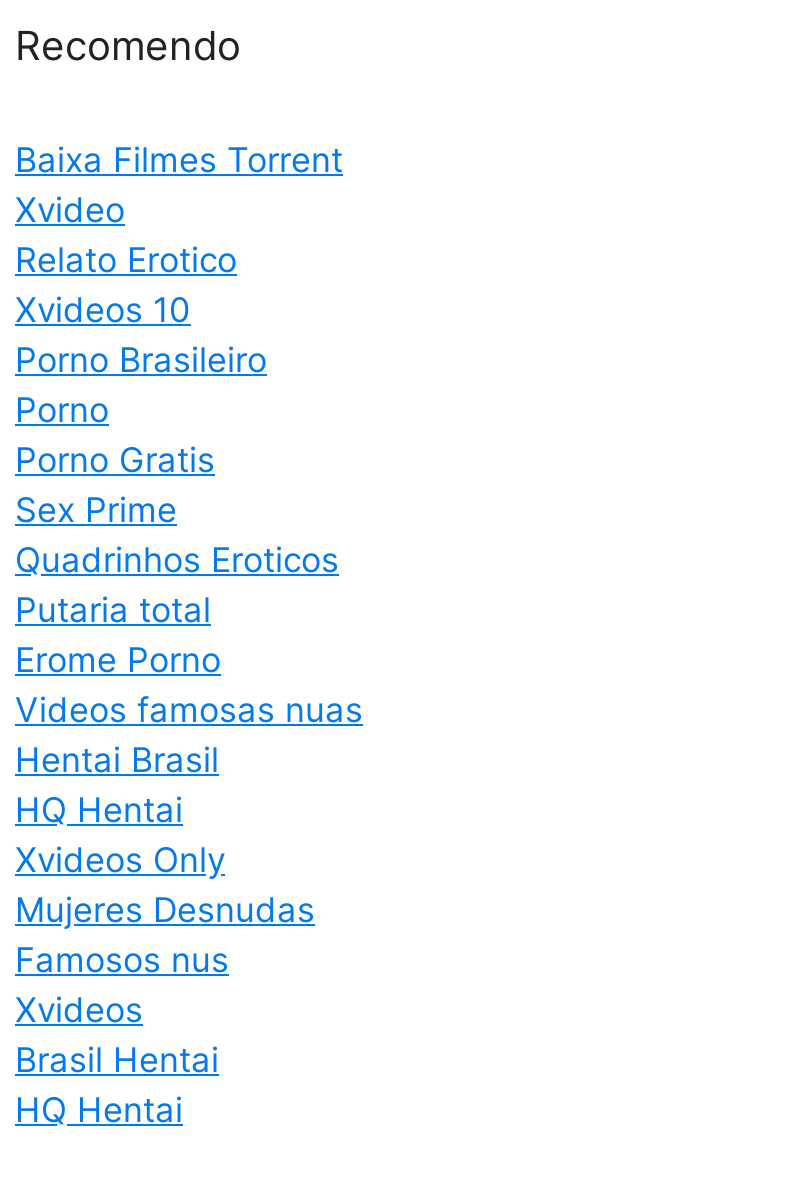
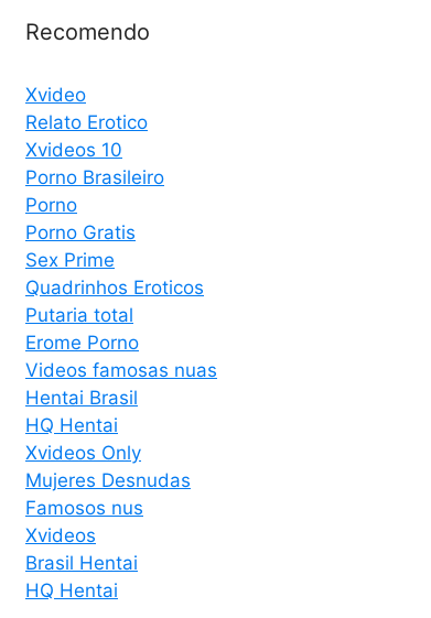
- Baixa Filmes Torrent
